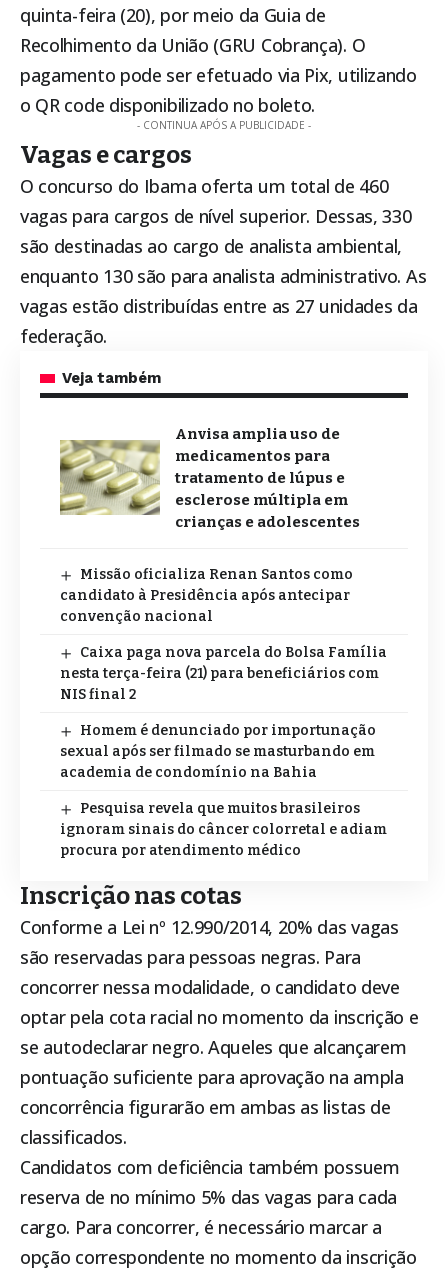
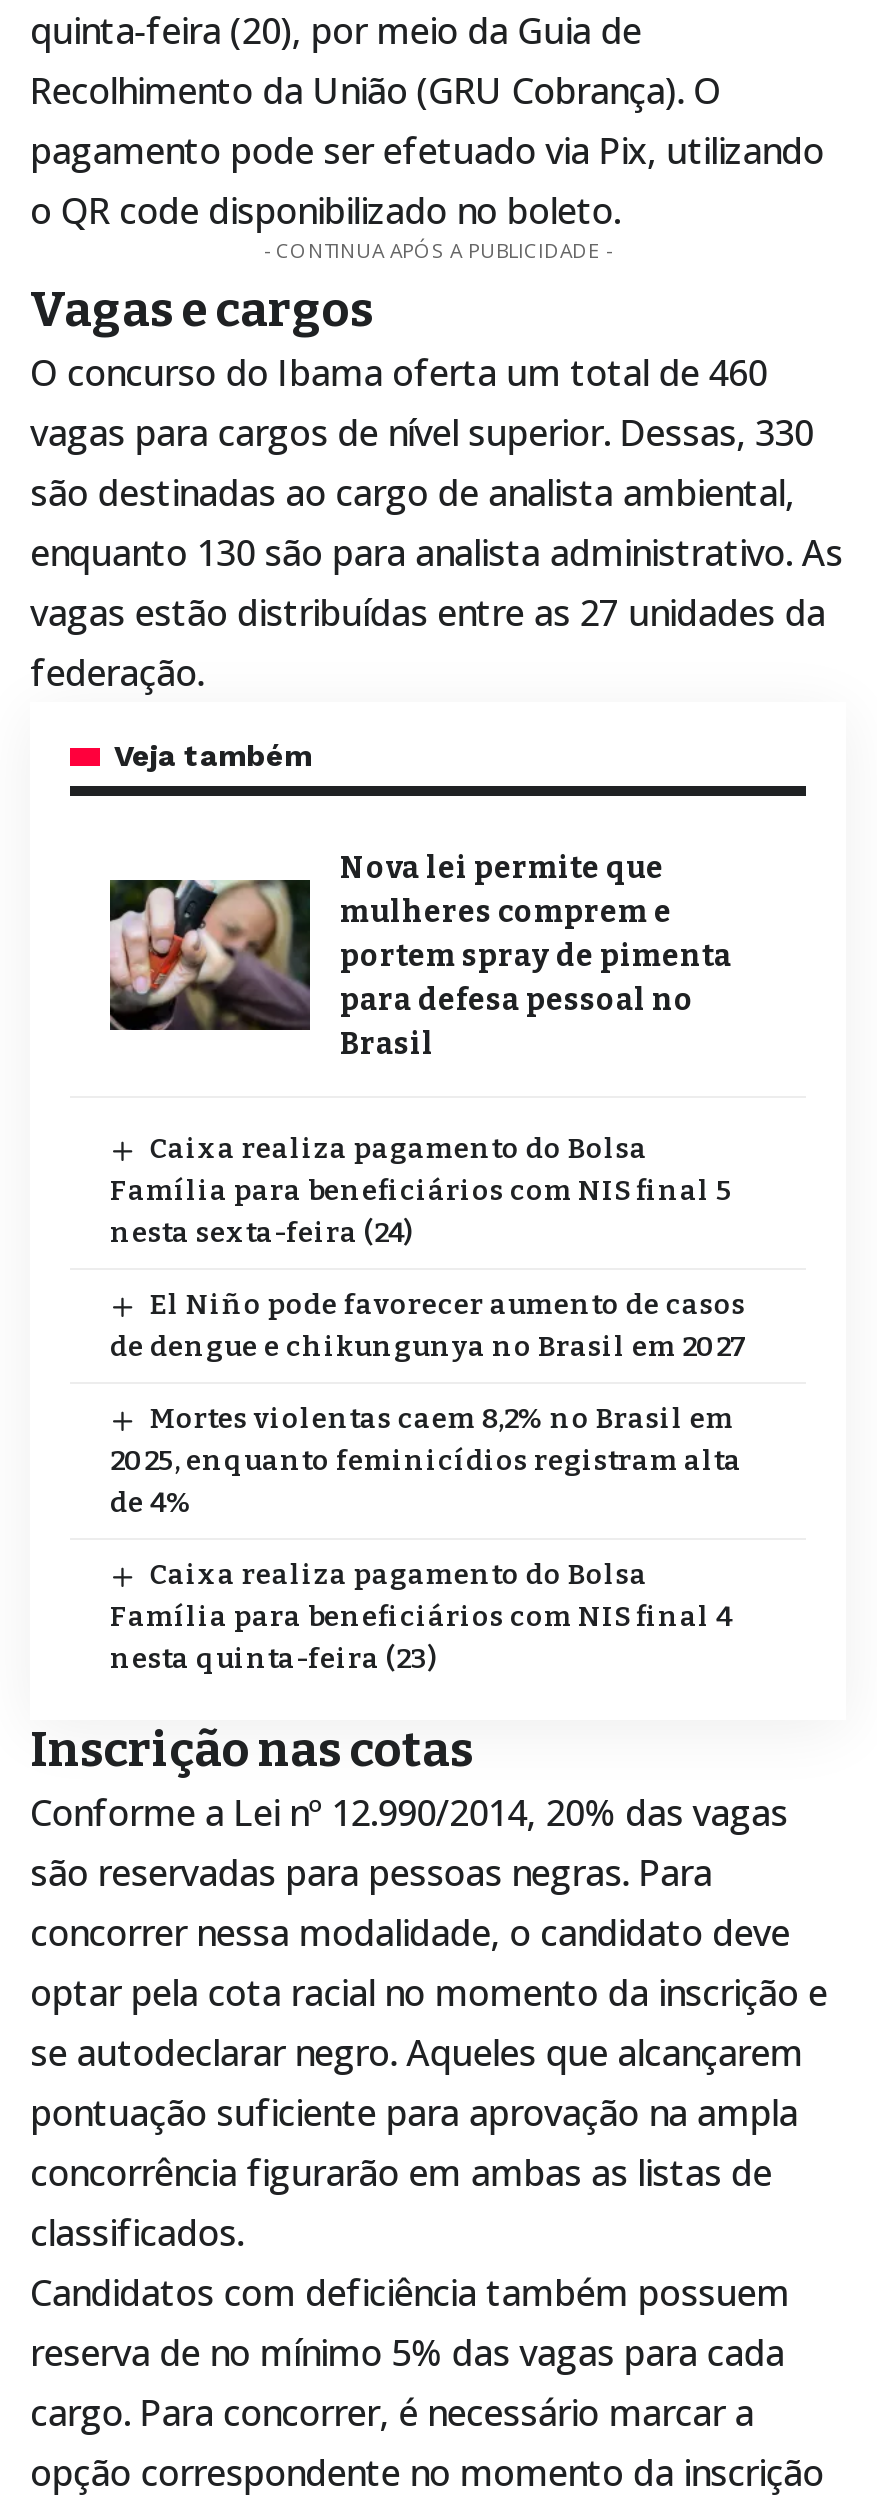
- [image]
- Anvisa amplia uso de
- medicamentos para
- tratamento de lúpus e
- esclerose múltipla em
- crianças e adolescentes
+ [image]
+ Nova lei permite que
+ mulheres comprem e
+ portem spray de pimenta
+ para defesa pessoal no
+ Brasil

- Missão oficializa Renan Santos como
- candidato à Presidência após antecipar
- convenção nacional
+ Caixa realiza pagamento do Bolsa
+ Família para beneficiários com NIS final 5
+ nesta sexta-feira (24)

- Caixa paga nova parcela do Bolsa Família
- nesta terça-feira (21) para beneficiários com
- NIS final 2
+ El Niño pode favorecer aumento de casos
+ de dengue e chikungunya no Brasil em 2027

- Homem é denunciado por importunação
- sexual após ser filmado se masturbando em
- academia de condomínio na Bahia
+ Mortes violentas caem 8,2% no Brasil em
+ 2025, enquanto feminicídios registram alta
+ de 4%

- Pesquisa revela que muitos brasileiros
- ignoram sinais do câncer colorretal e adiam
- procura por atendimento médico
+ Caixa realiza pagamento do Bolsa
+ Família para beneficiários com NIS final 4
+ nesta quinta-feira (23)
